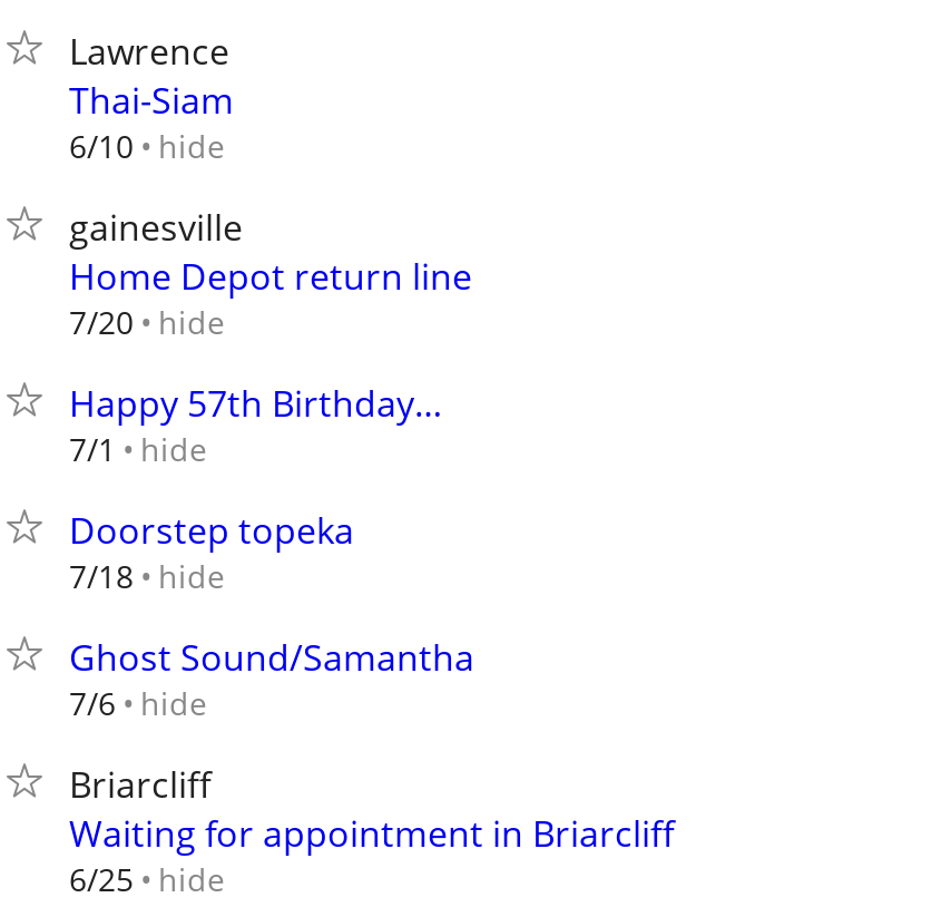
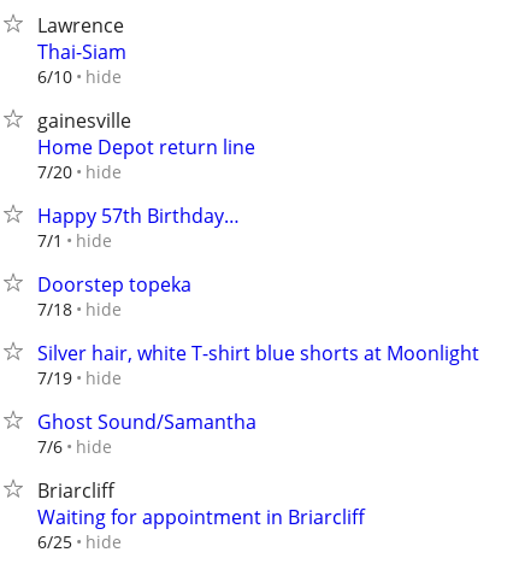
+ Silver hair, white T-shirt blue shorts at Moonlight
+ 7/19 hide
